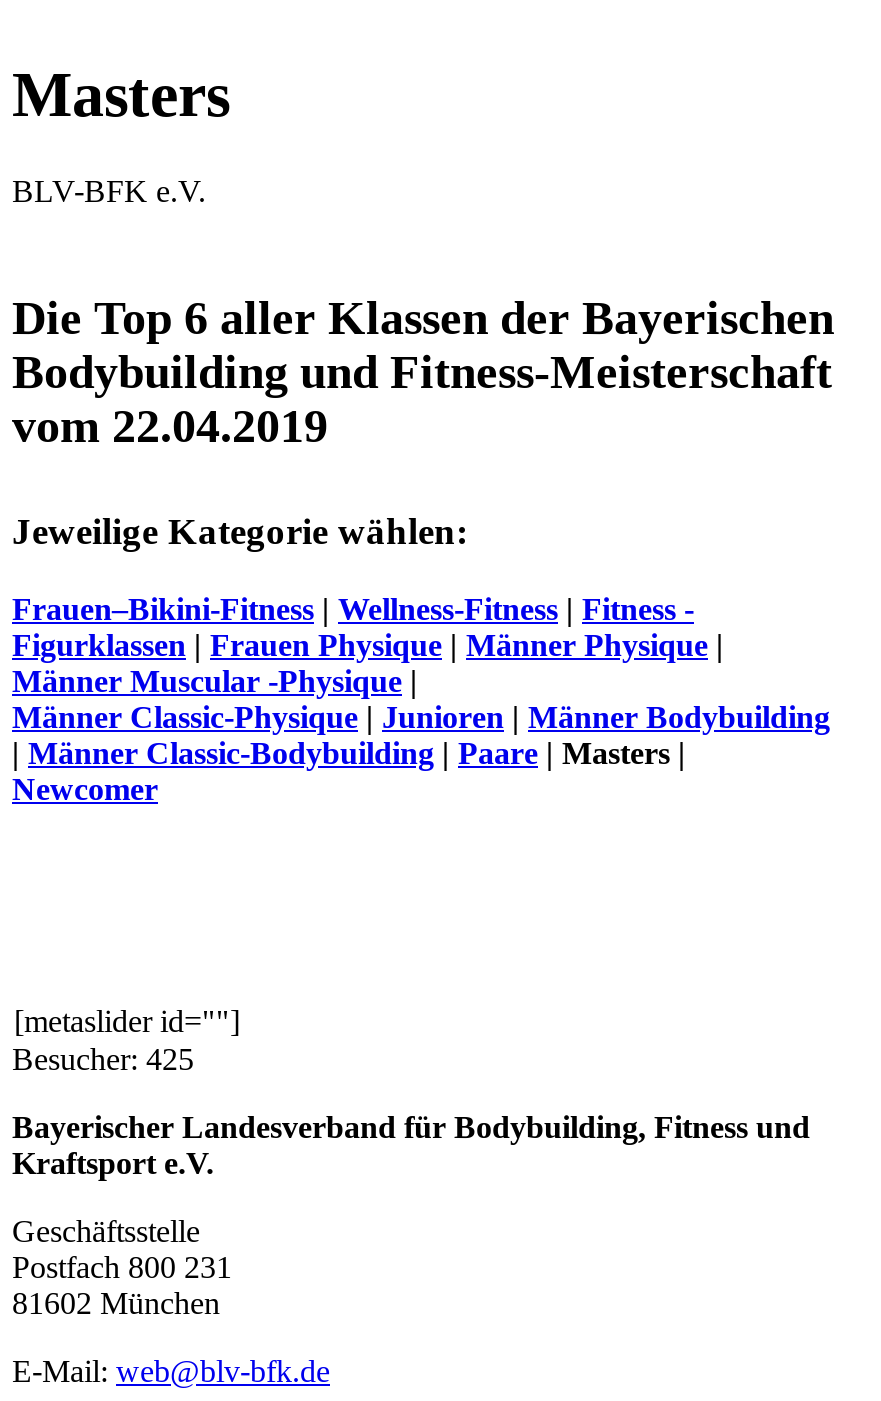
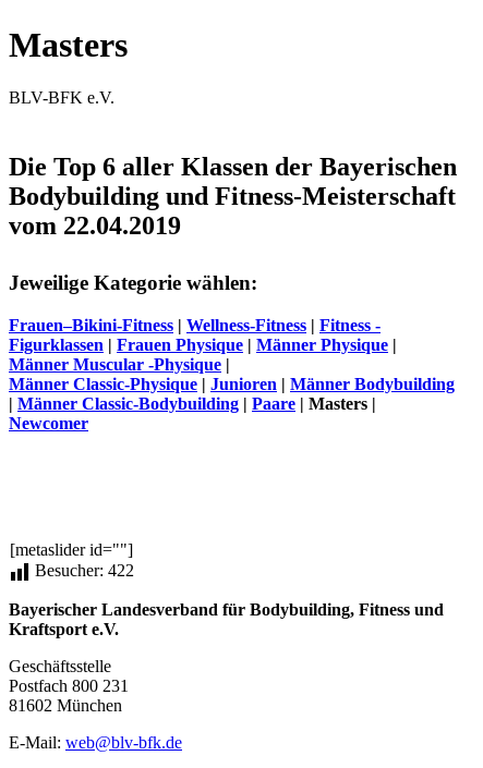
- Besucher: 425
+ Besucher: 422
